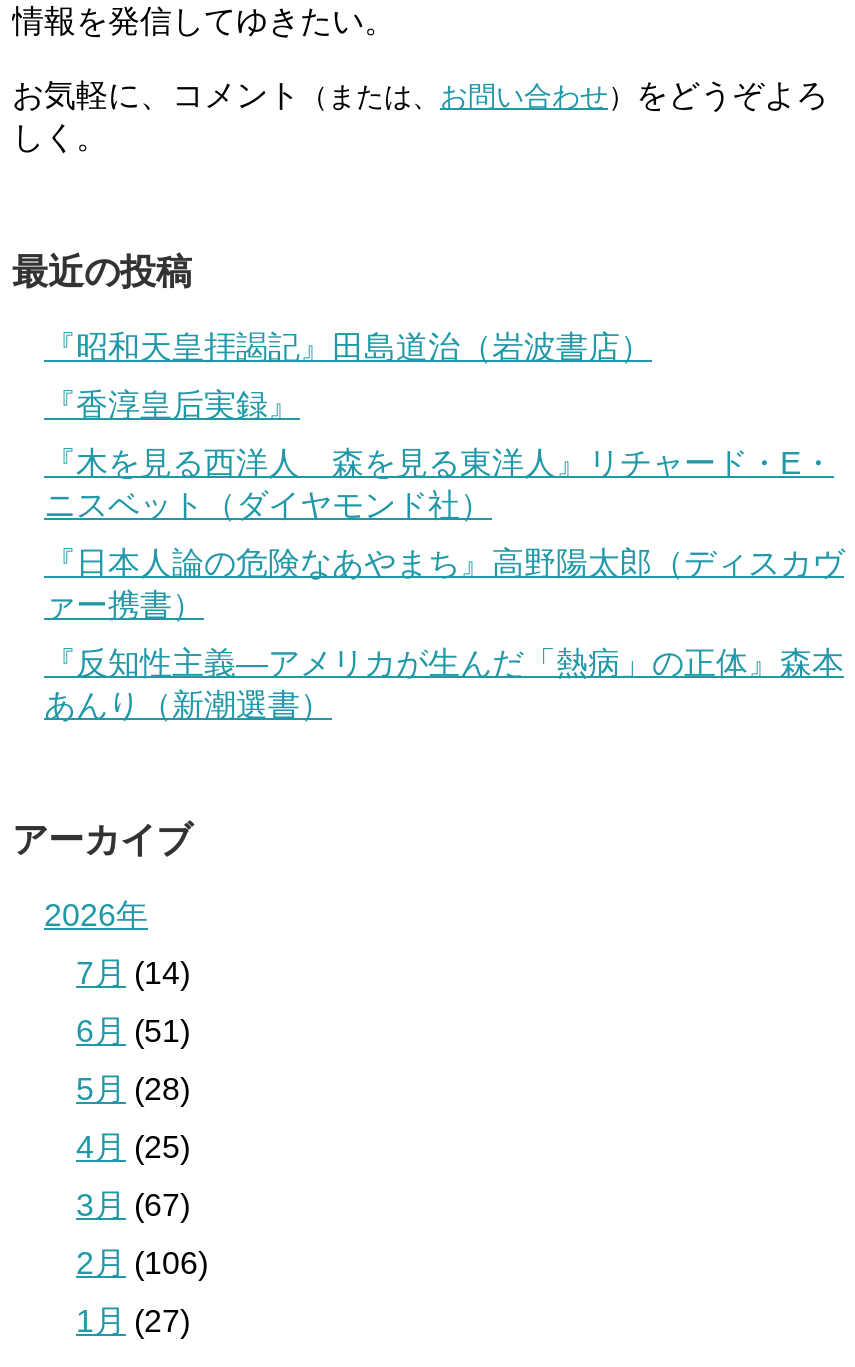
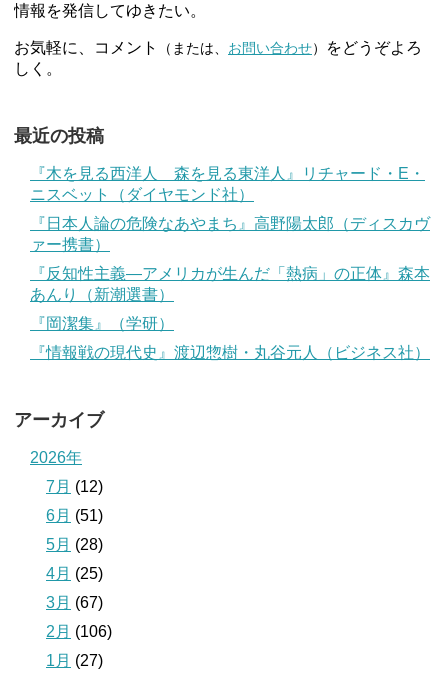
- 『昭和天皇拝謁記』田島道治（岩波書店）
- 『香淳皇后実録』

moved up: 『木を見る西洋人 森を見る東洋人』リチャード・E・ | ニスベット（ダイヤモンド社） | 『日本人論の危険なあやまち』高野陽太郎（ディスカヴ | ァー携書） | 『反知性主義―アメリカが生んだ「熱病」の正体』森本 | あんり（新潮選書）

+ 『岡潔集』（学研）
+ 『情報戦の現代史』渡辺惣樹・丸谷元人（ビジネス社）

- 7月(14)
+ 7月(12)
